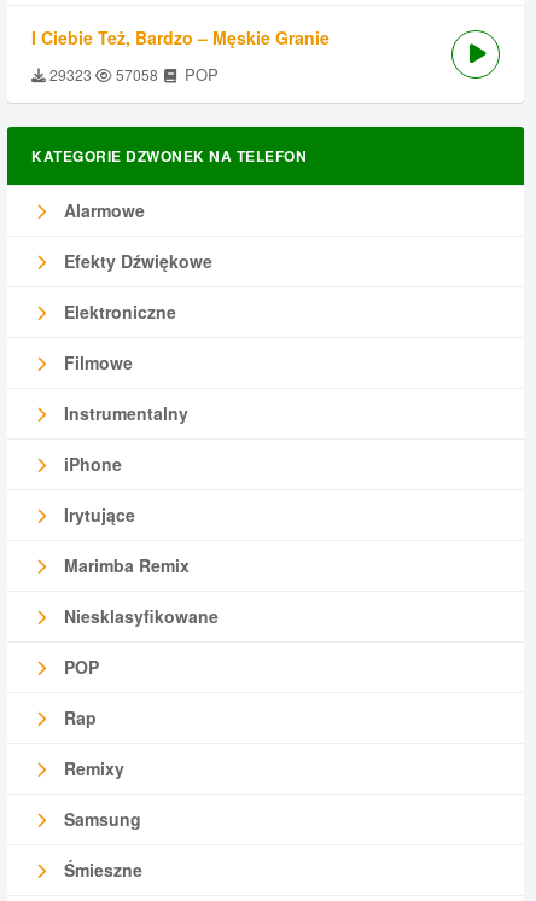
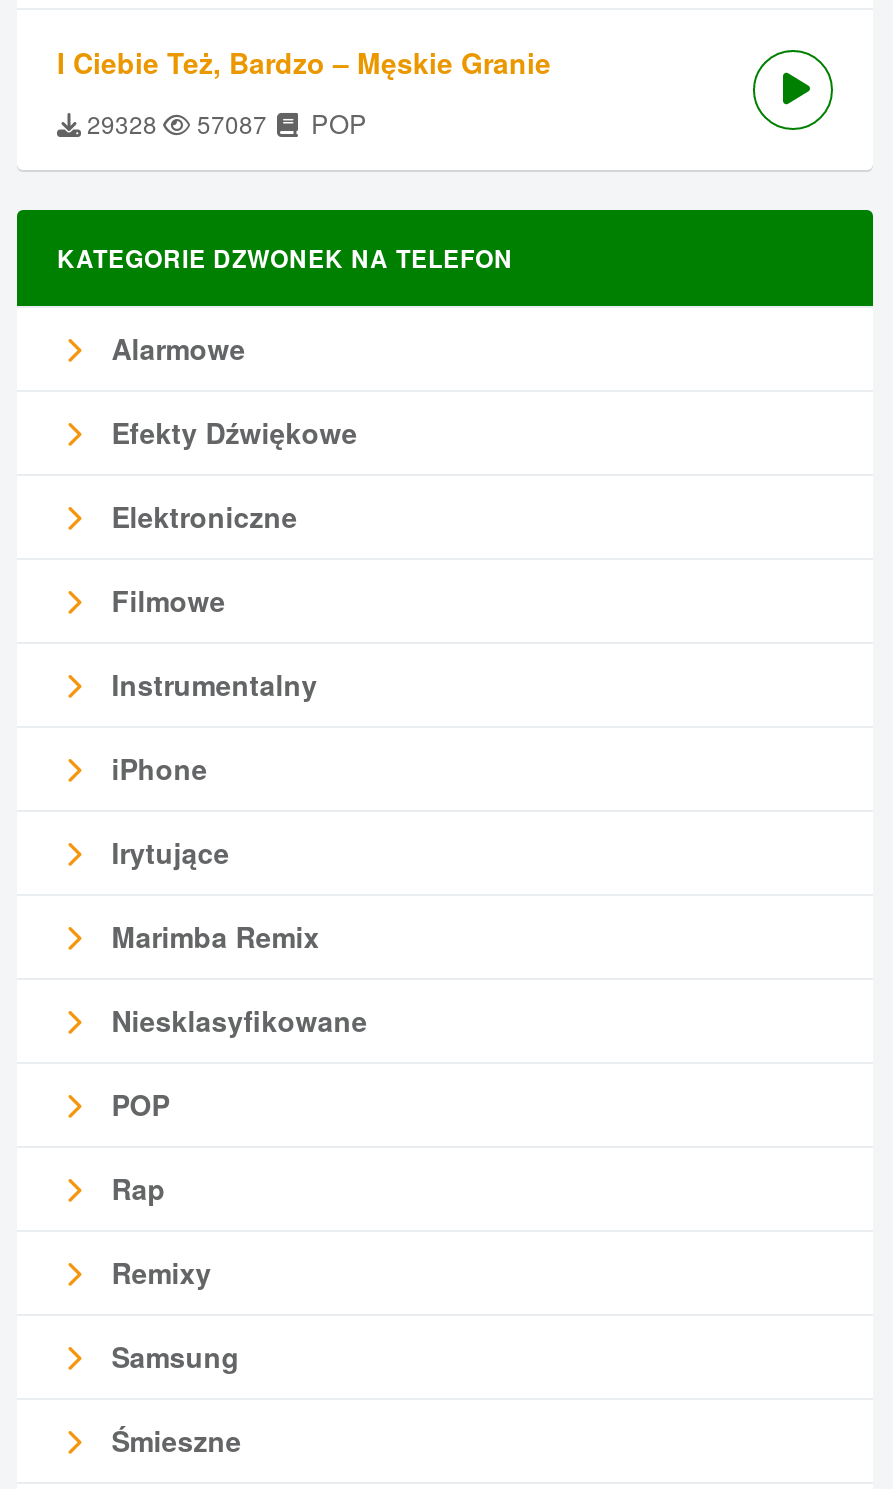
- 29323
+ 29328

- 57058
+ 57087
